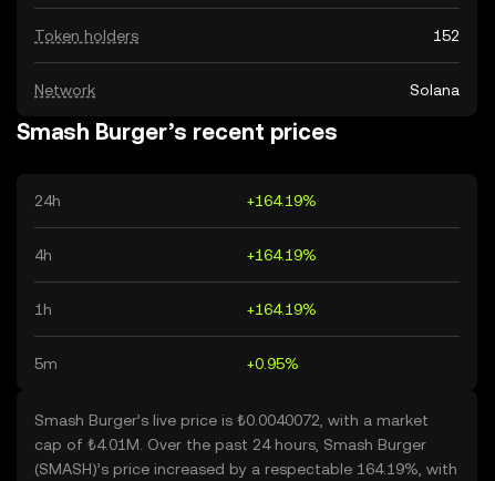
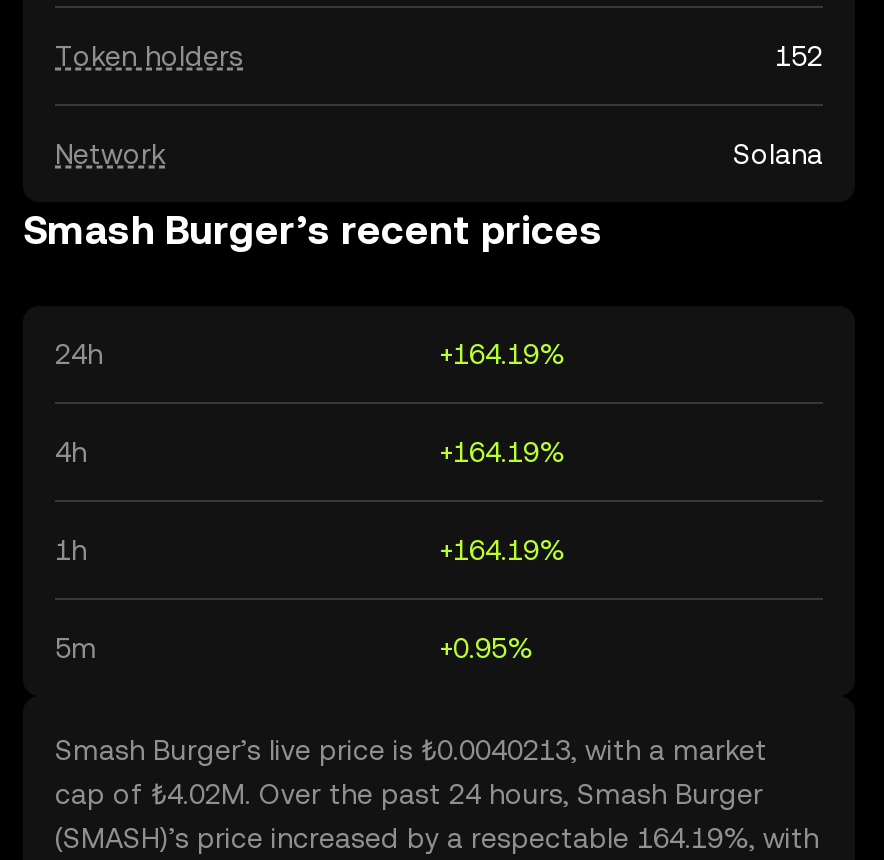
- Smash Burger’s live price is ₺0.0040072, with a market
+ Smash Burger’s live price is ₺0.0040213, with a market

- cap of ₺4.01M. Over the past 24 hours, Smash Burger
+ cap of ₺4.02M. Over the past 24 hours, Smash Burger
